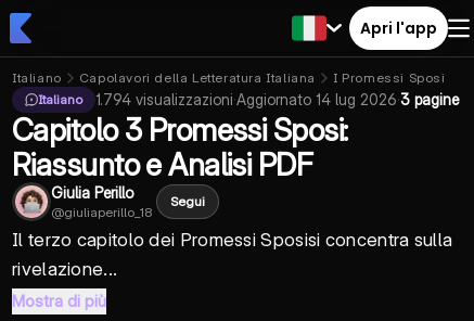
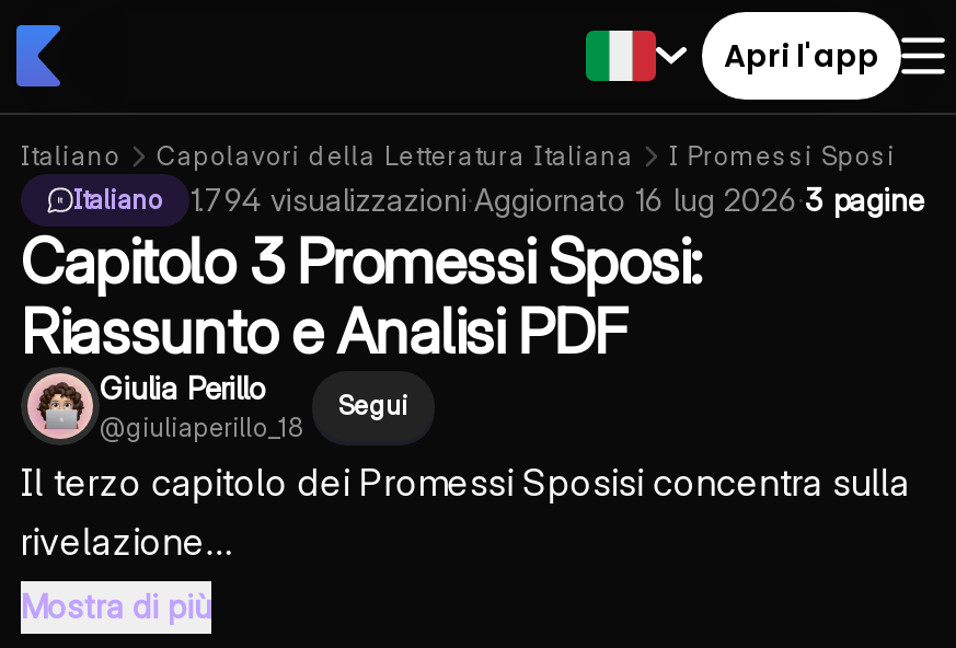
- 1.794 visualizzazioni · Aggiornato 14 lug 2026 · 3 pagine
+ 1.794 visualizzazioni · Aggiornato 16 lug 2026 · 3 pagine
